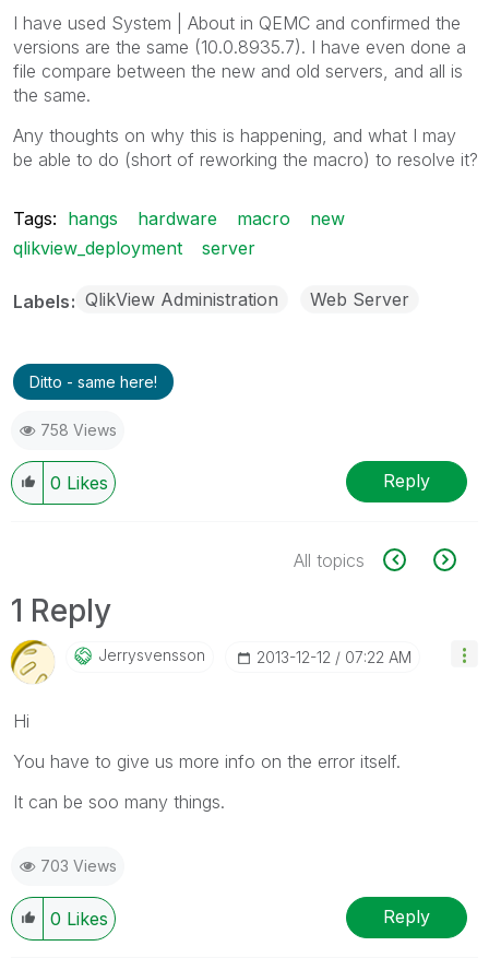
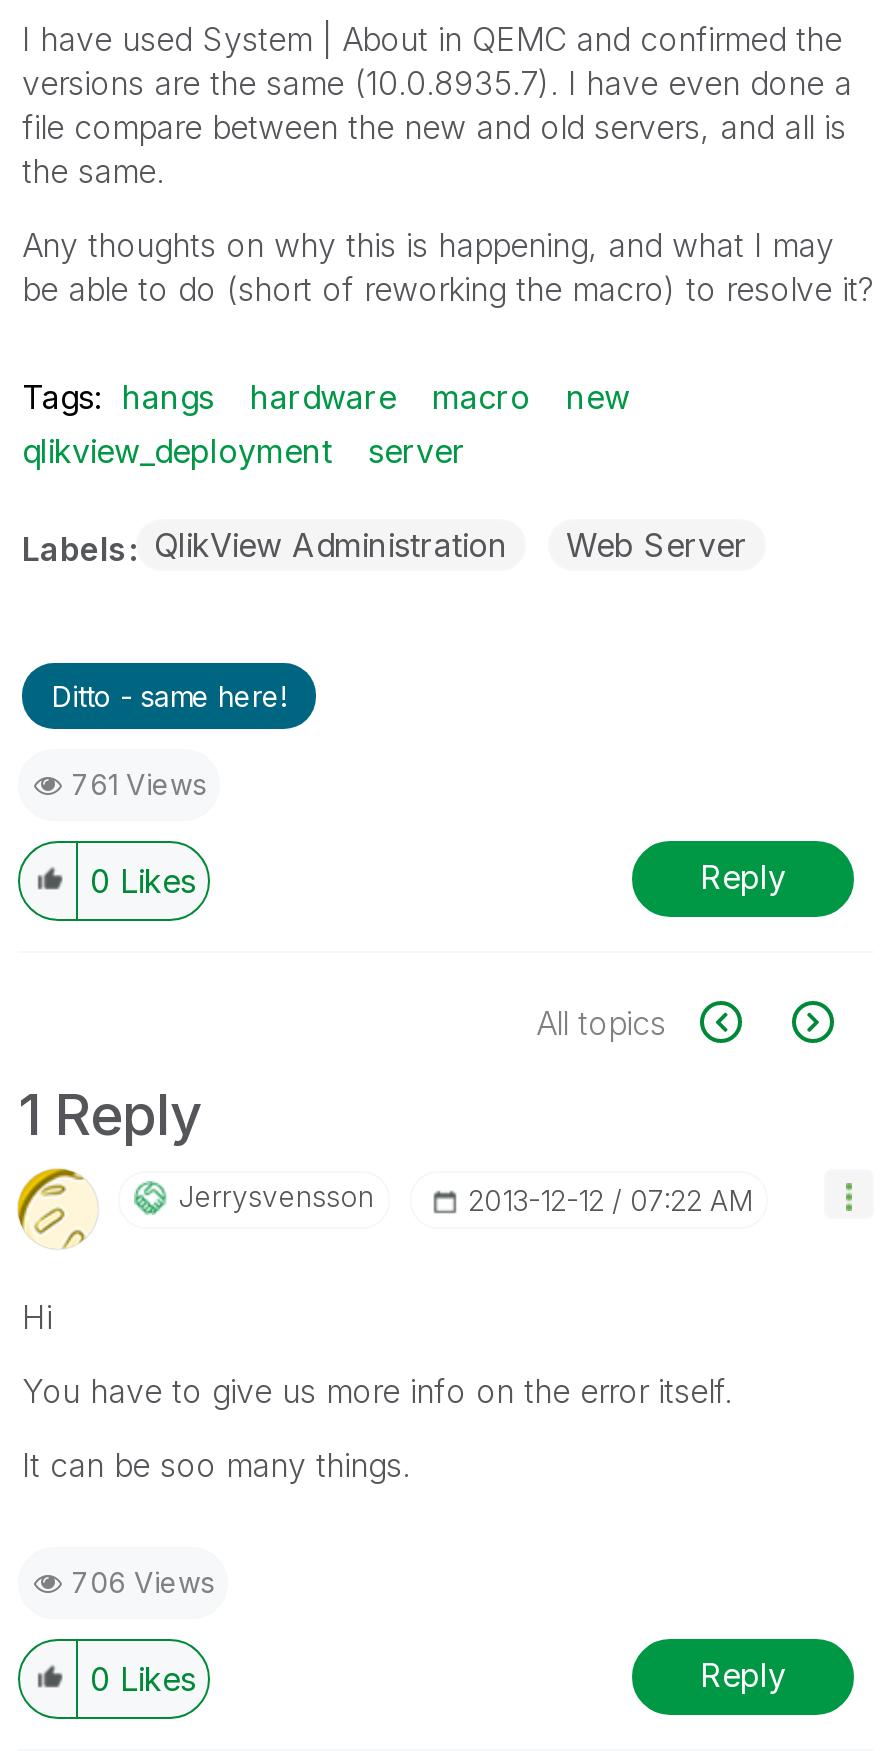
- 758 Views
+ 761 Views

- 703 Views
+ 706 Views
